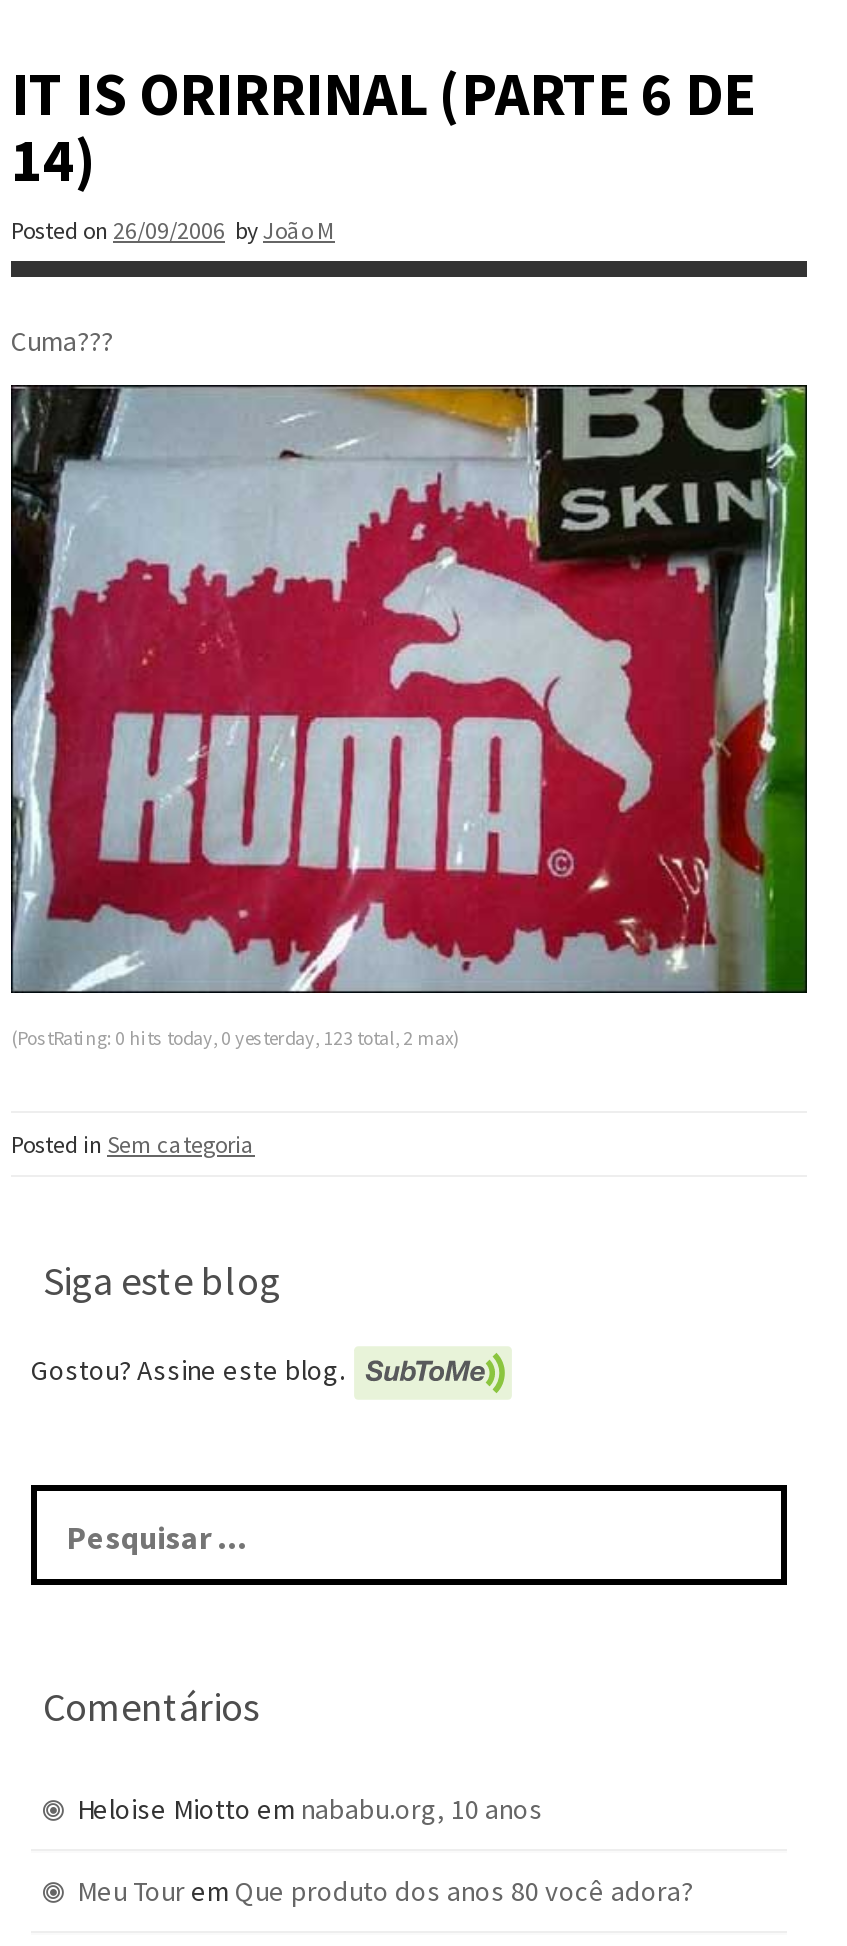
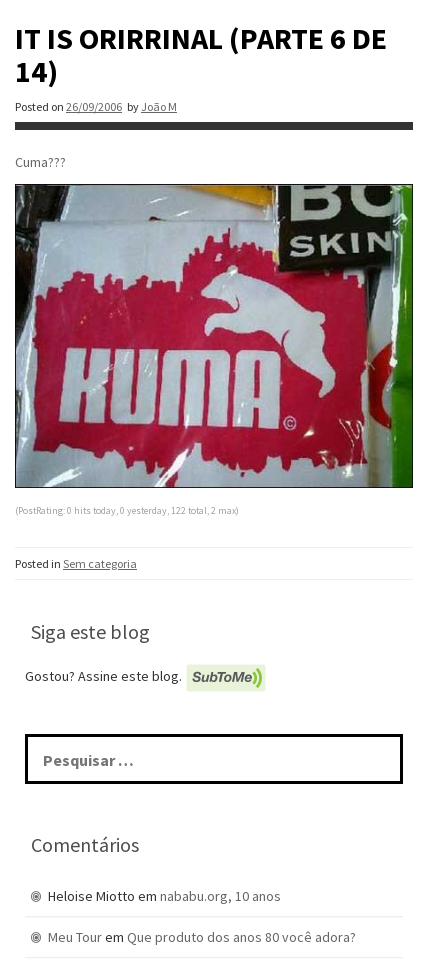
- (PostRating: 0 hits today, 0 yesterday, 123 total, 2 max)
+ (PostRating: 0 hits today, 0 yesterday, 122 total, 2 max)
